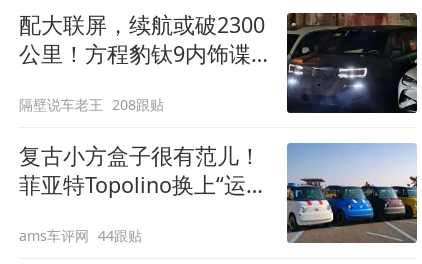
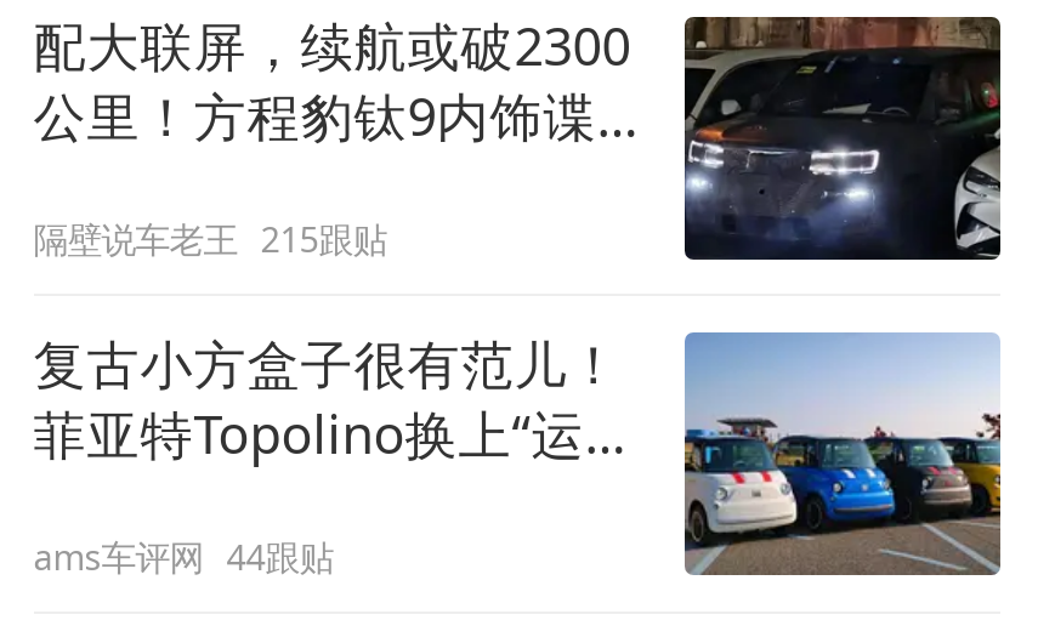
- 隔壁说车老王 208跟贴
+ 隔壁说车老王 215跟贴
